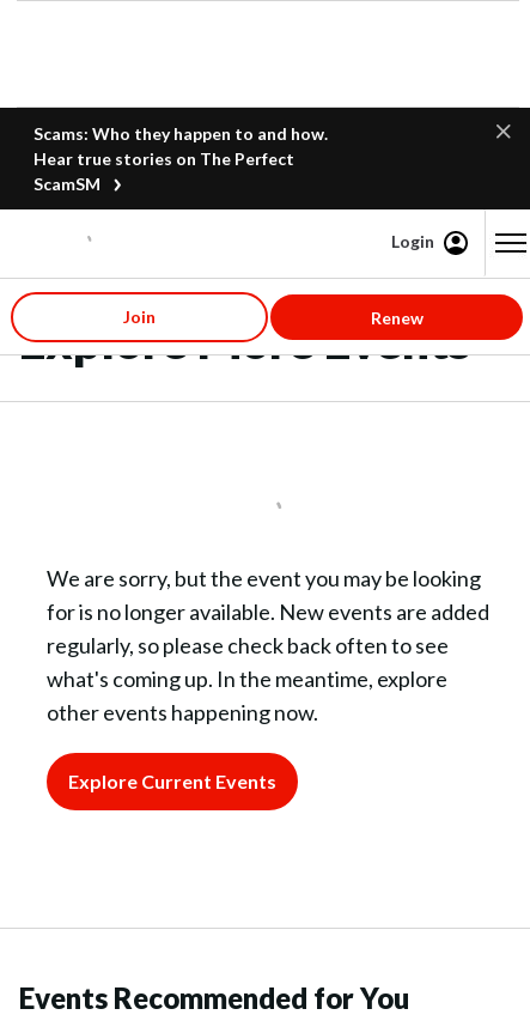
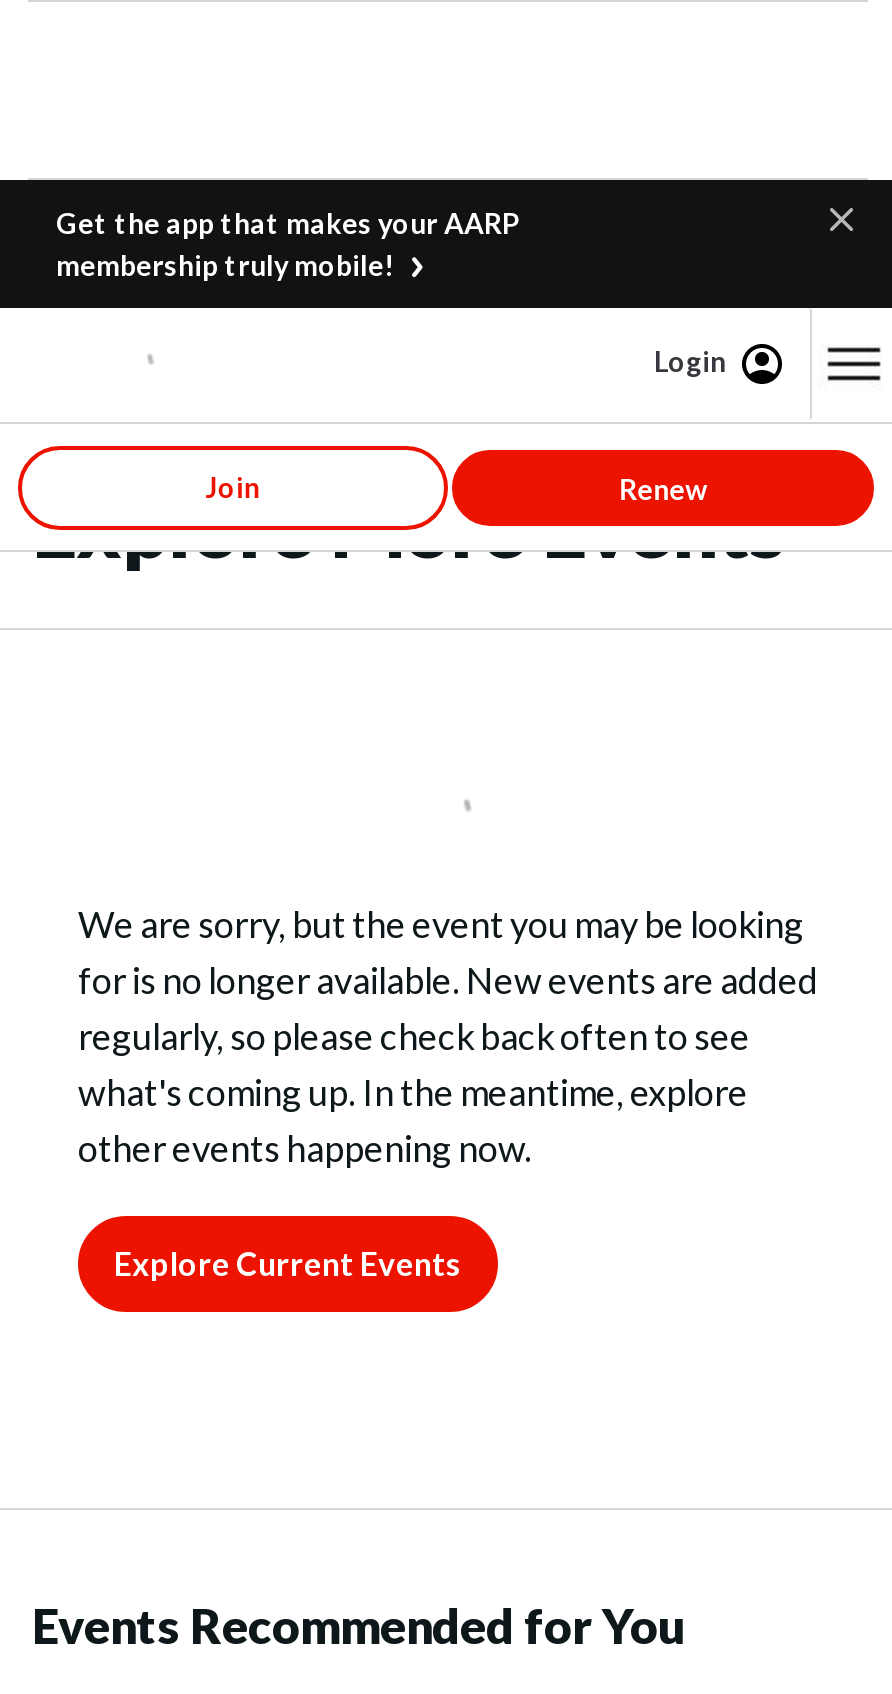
- Scams: Who they happen to and how.
- Hear true stories on The Perfect
- ScamSM
+ Get the app that makes your AARP
+ membership truly mobile!
